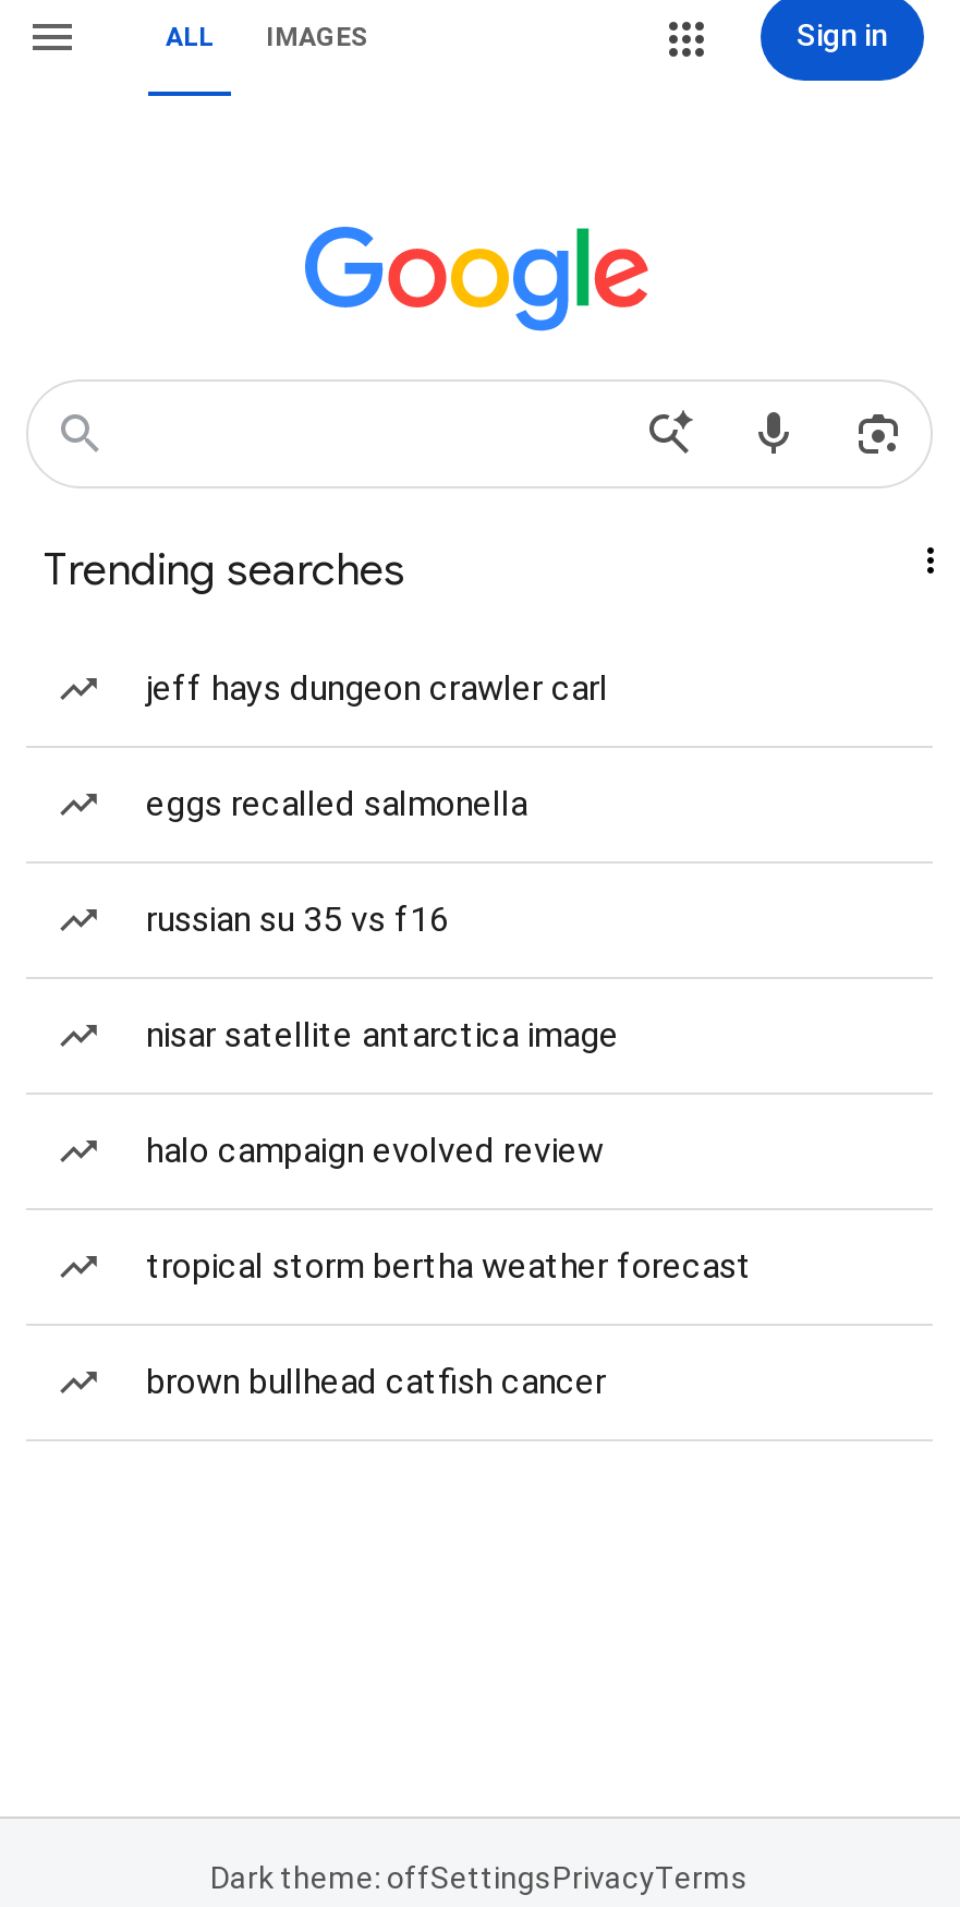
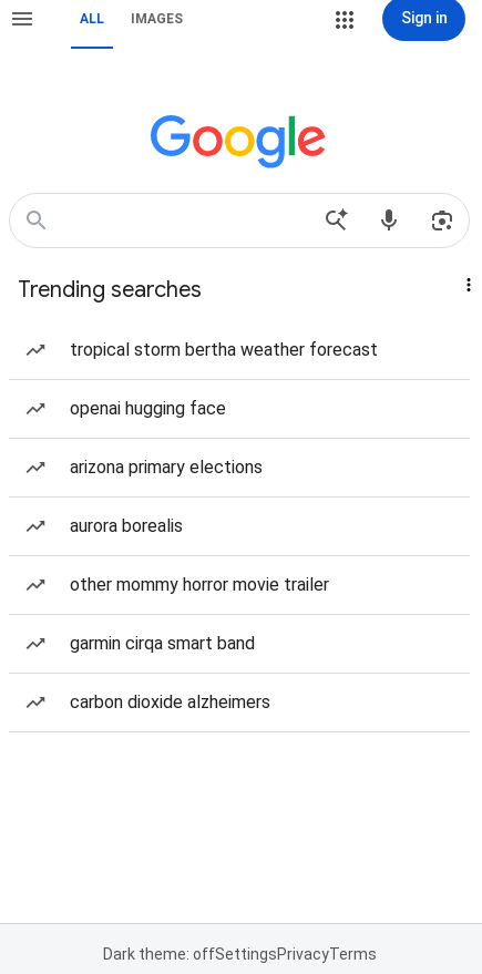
- jeff hays dungeon crawler carl
- eggs recalled salmonella
- russian su 35 vs f16
- nisar satellite antarctica image
- halo campaign evolved review

moved up: tropical storm bertha weather forecast

- brown bullhead catfish cancer
+ openai hugging face
+ arizona primary elections
+ aurora borealis
+ other mommy horror movie trailer
+ garmin cirqa smart band
+ carbon dioxide alzheimers
